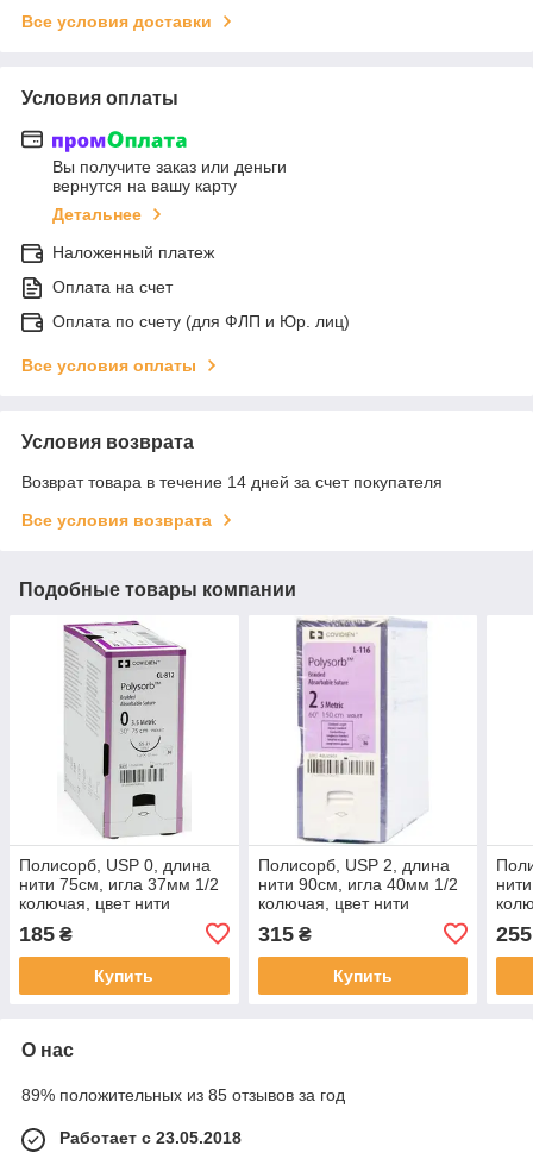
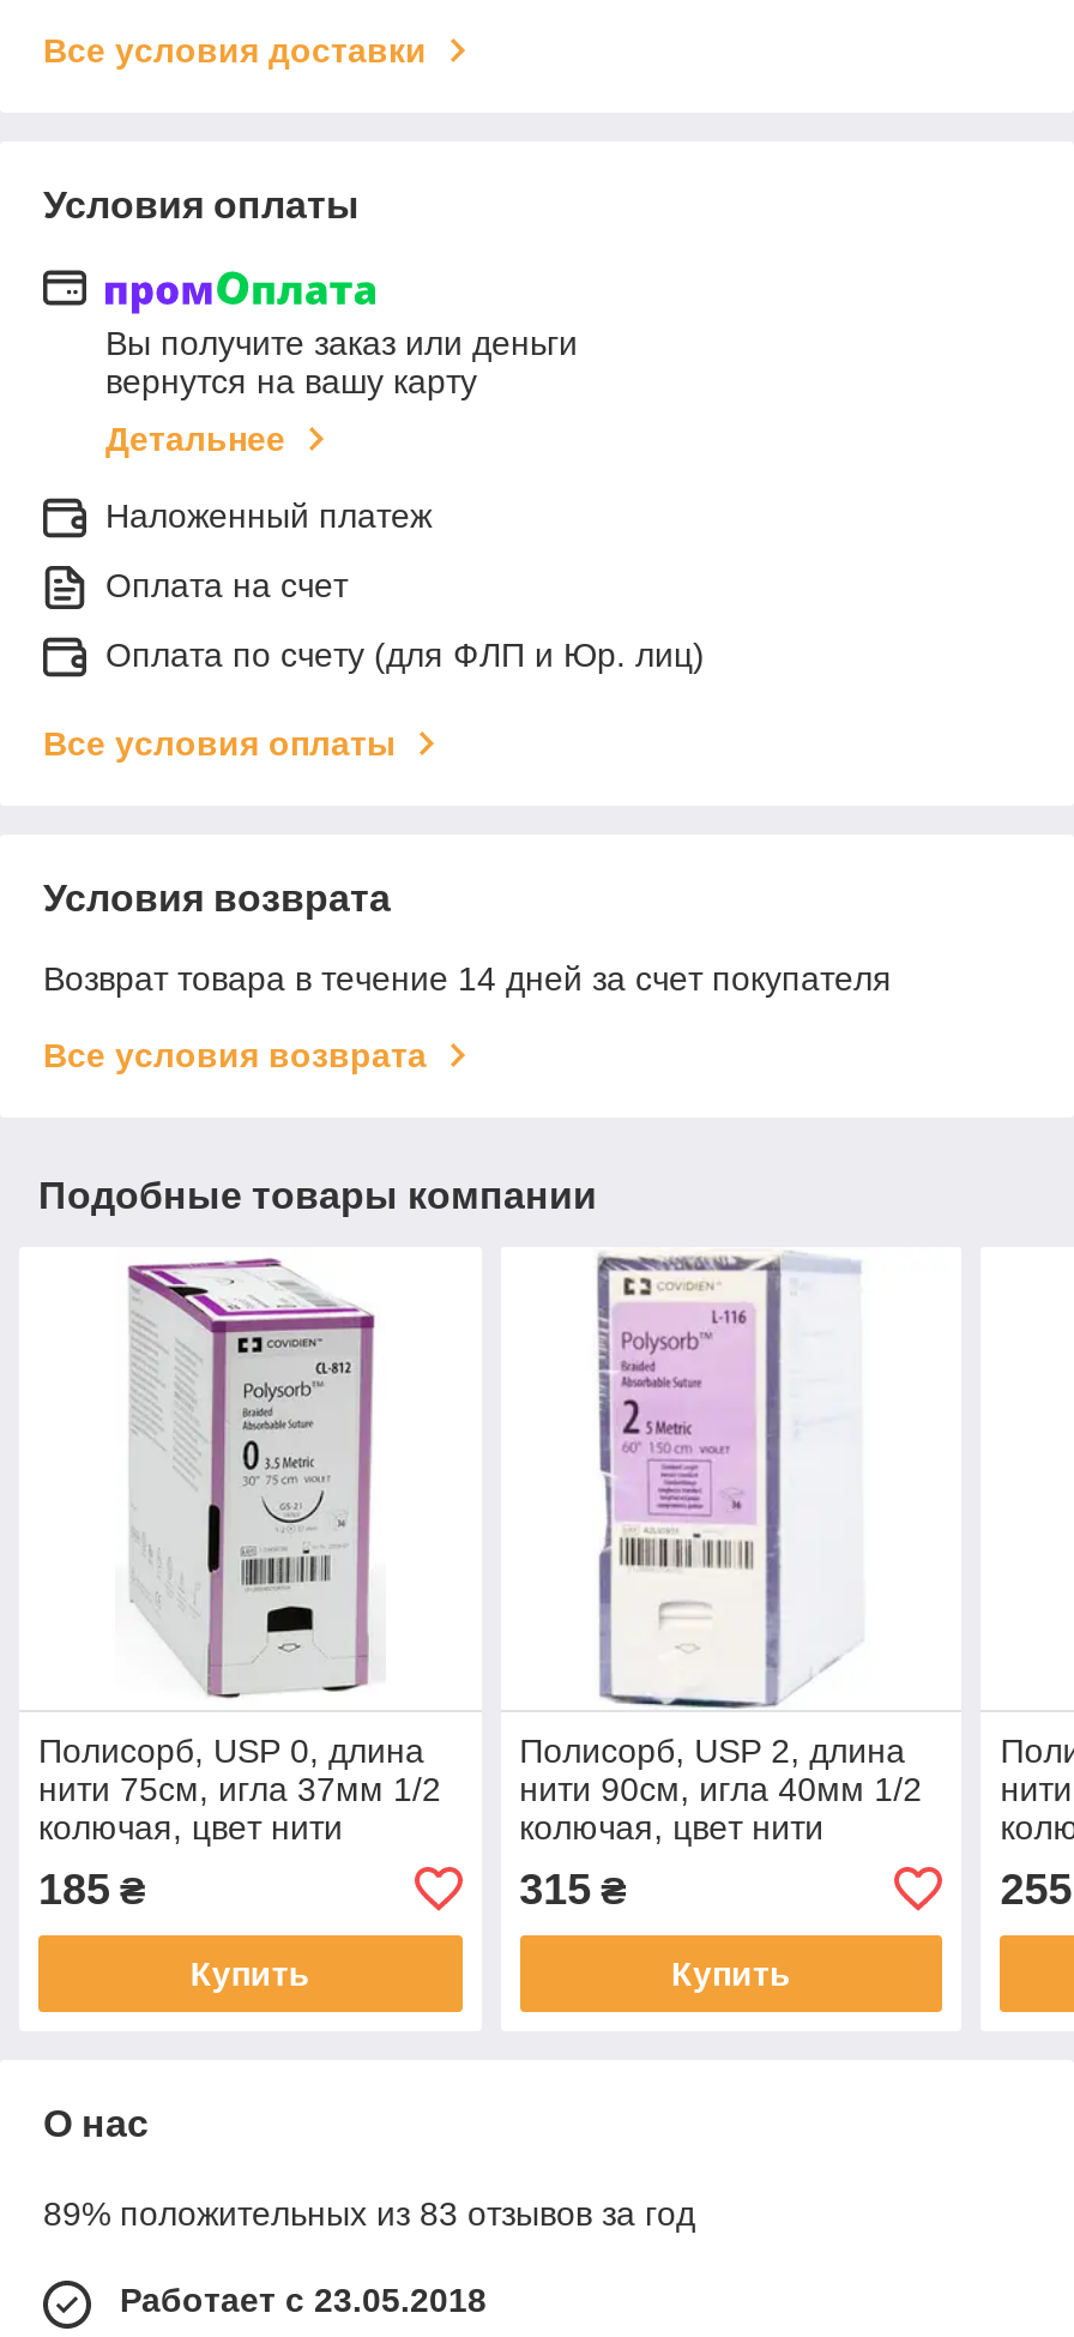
- 89% положительных из 85 отзывов за год
+ 89% положительных из 83 отзывов за год
